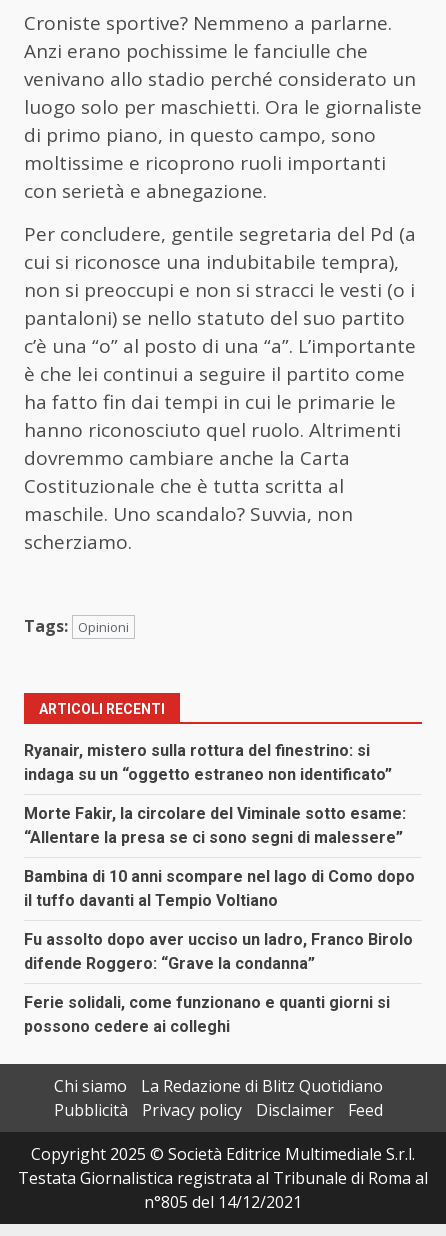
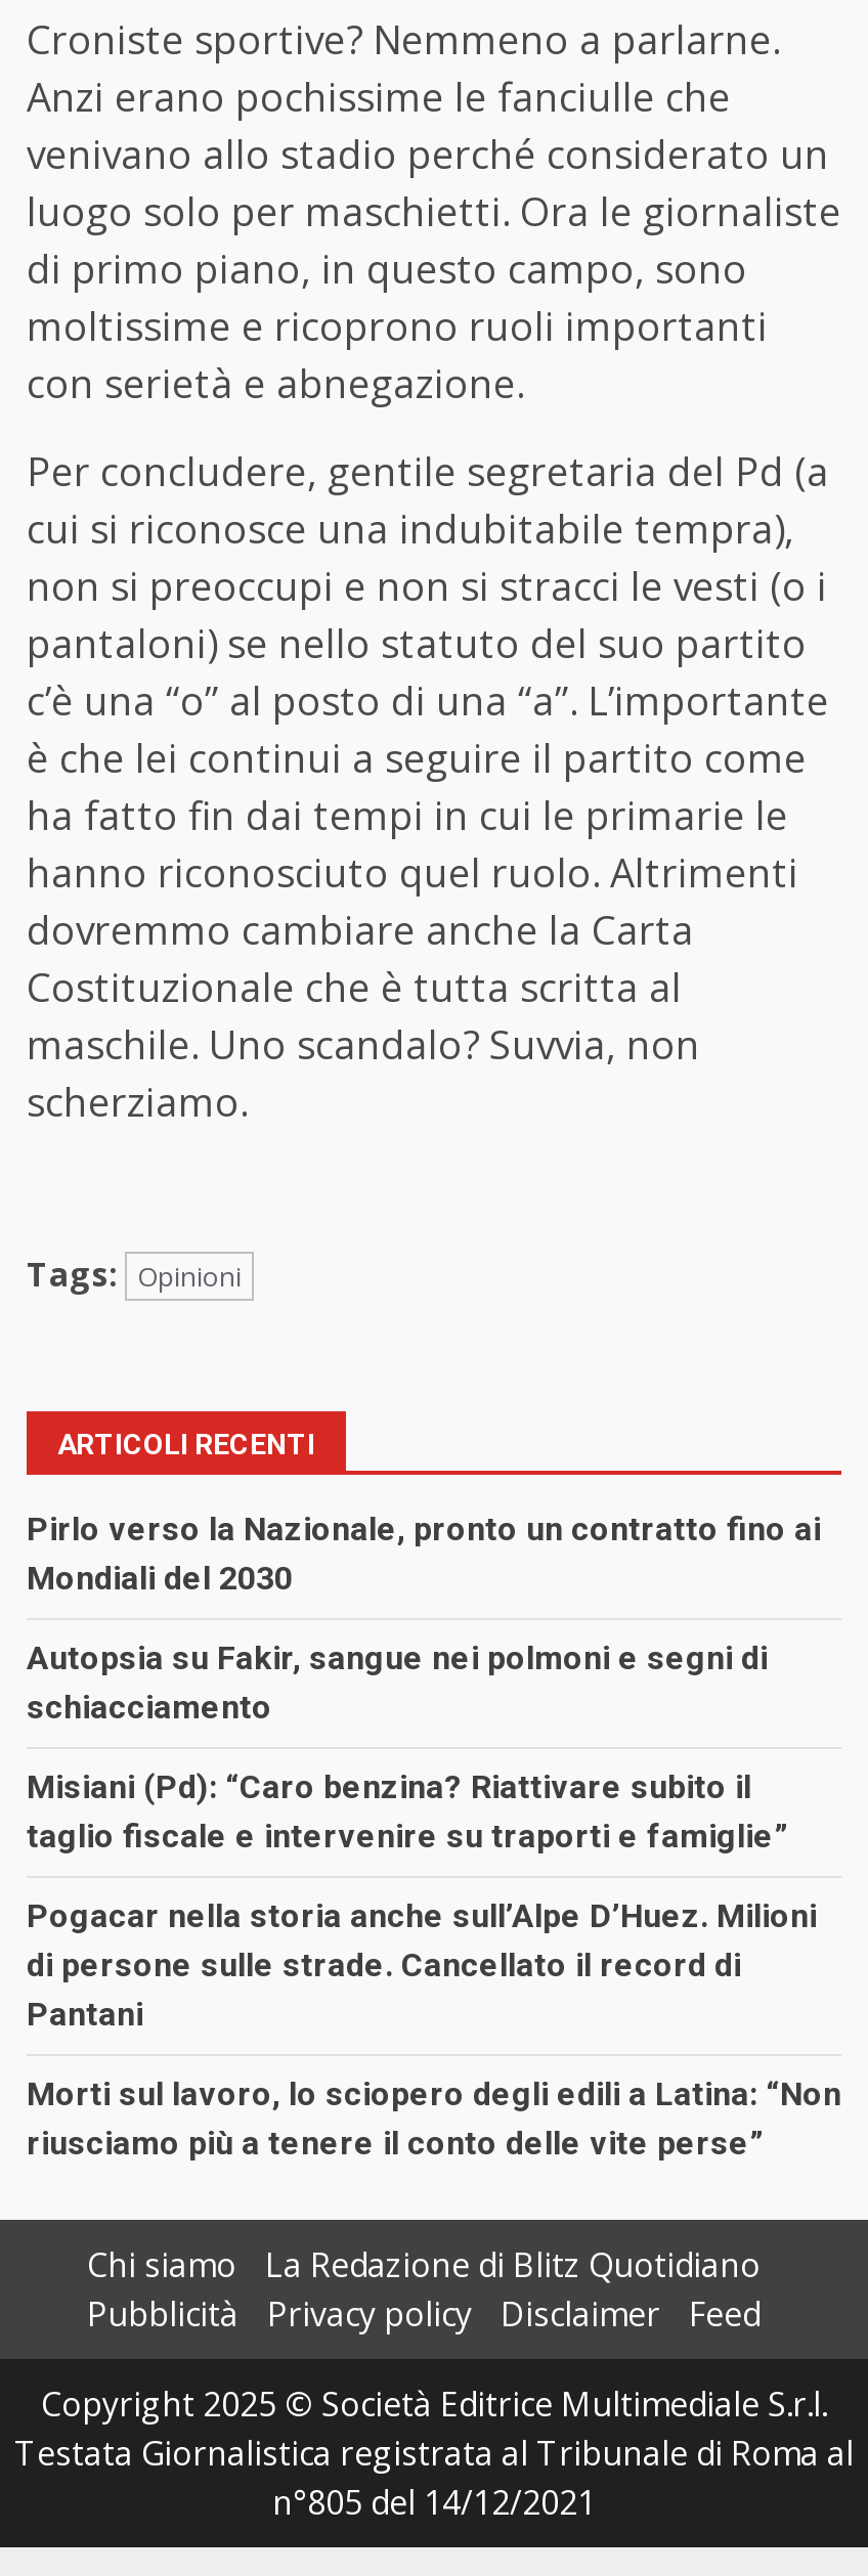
- Ryanair, mistero sulla rottura del finestrino: si
- indaga su un “oggetto estraneo non identificato”
+ Pirlo verso la Nazionale, pronto un contratto fino ai
+ Mondiali del 2030

- Morte Fakir, la circolare del Viminale sotto esame:
- “Allentare la presa se ci sono segni di malessere”
+ Autopsia su Fakir, sangue nei polmoni e segni di
+ schiacciamento

- Bambina di 10 anni scompare nel lago di Como dopo
- il tuffo davanti al Tempio Voltiano
+ Misiani (Pd): “Caro benzina? Riattivare subito il
+ taglio fiscale e intervenire su traporti e famiglie”

- Fu assolto dopo aver ucciso un ladro, Franco Birolo
- difende Roggero: “Grave la condanna”
+ Pogacar nella storia anche sull’Alpe D’Huez. Milioni
+ di persone sulle strade. Cancellato il record di
+ Pantani

- Ferie solidali, come funzionano e quanti giorni si
- possono cedere ai colleghi
+ Morti sul lavoro, lo sciopero degli edili a Latina: “Non
+ riusciamo più a tenere il conto delle vite perse”
